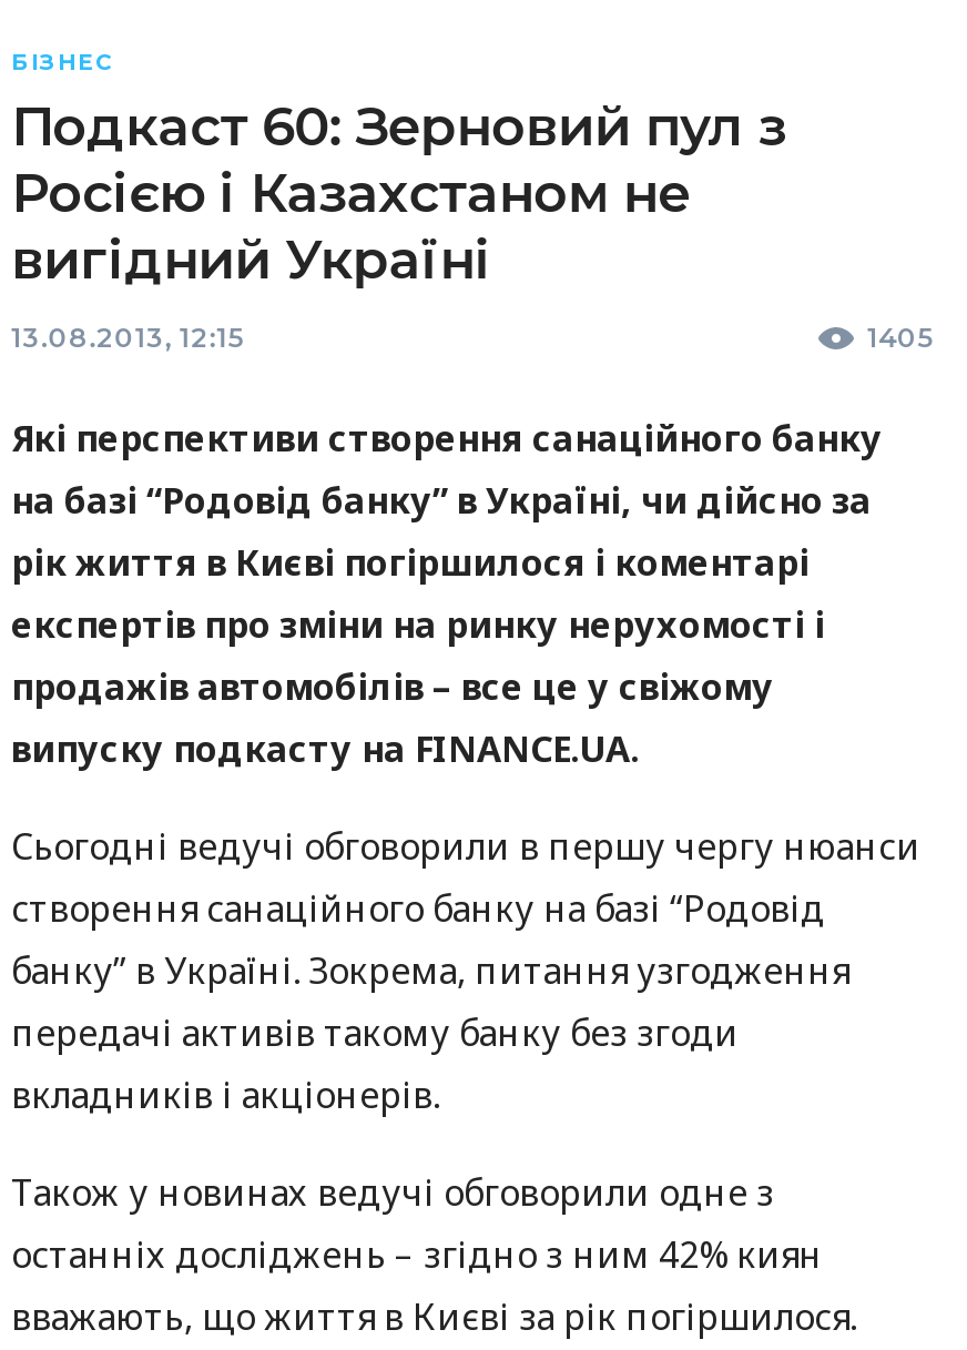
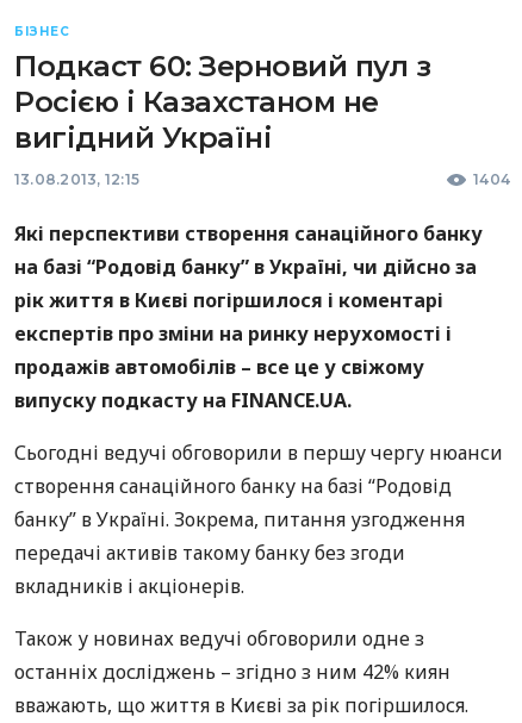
- 1405
+ 1404
